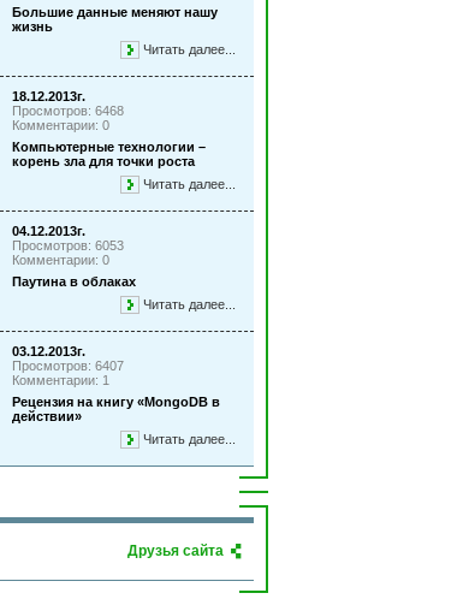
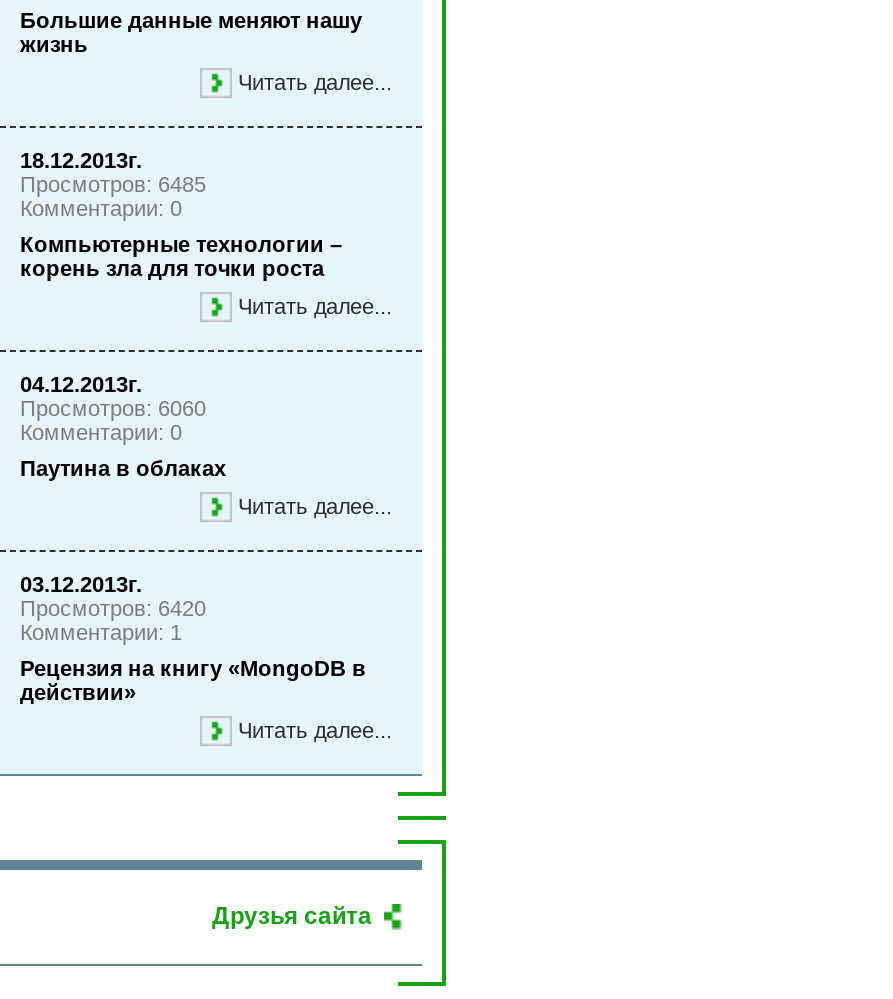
- Просмотров: 6468
+ Просмотров: 6485

- Просмотров: 6053
+ Просмотров: 6060

- Просмотров: 6407
+ Просмотров: 6420
